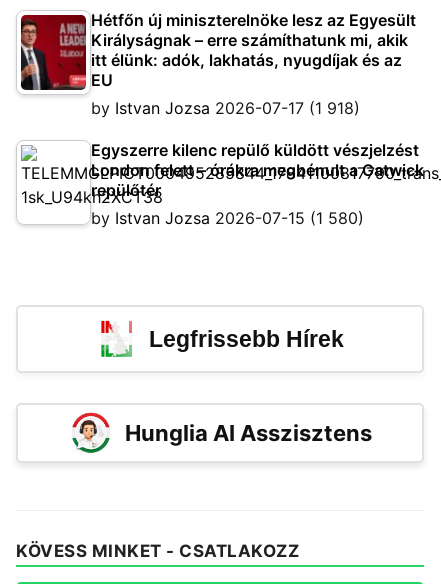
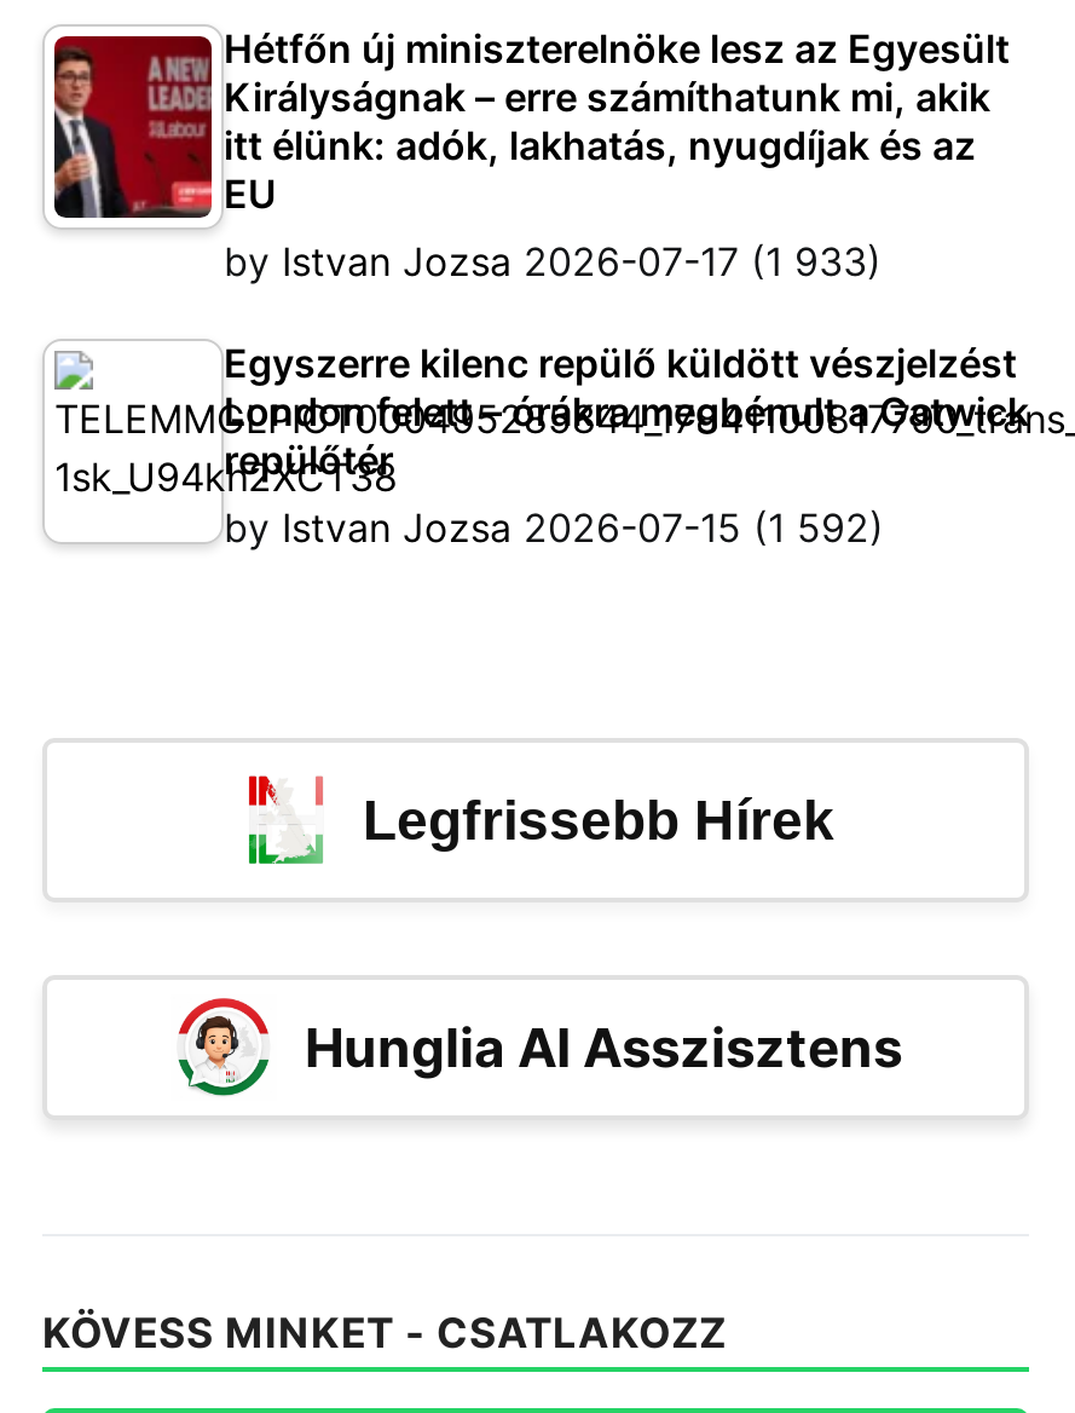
- by Istvan Jozsa 2026-07-17 (1 918)
+ by Istvan Jozsa 2026-07-17 (1 933)

- by Istvan Jozsa 2026-07-15 (1 580)
+ by Istvan Jozsa 2026-07-15 (1 592)
